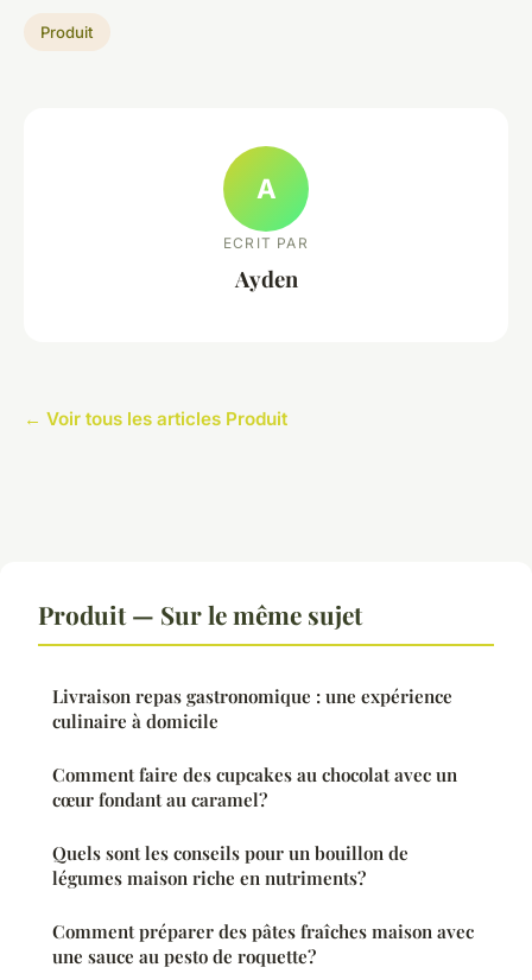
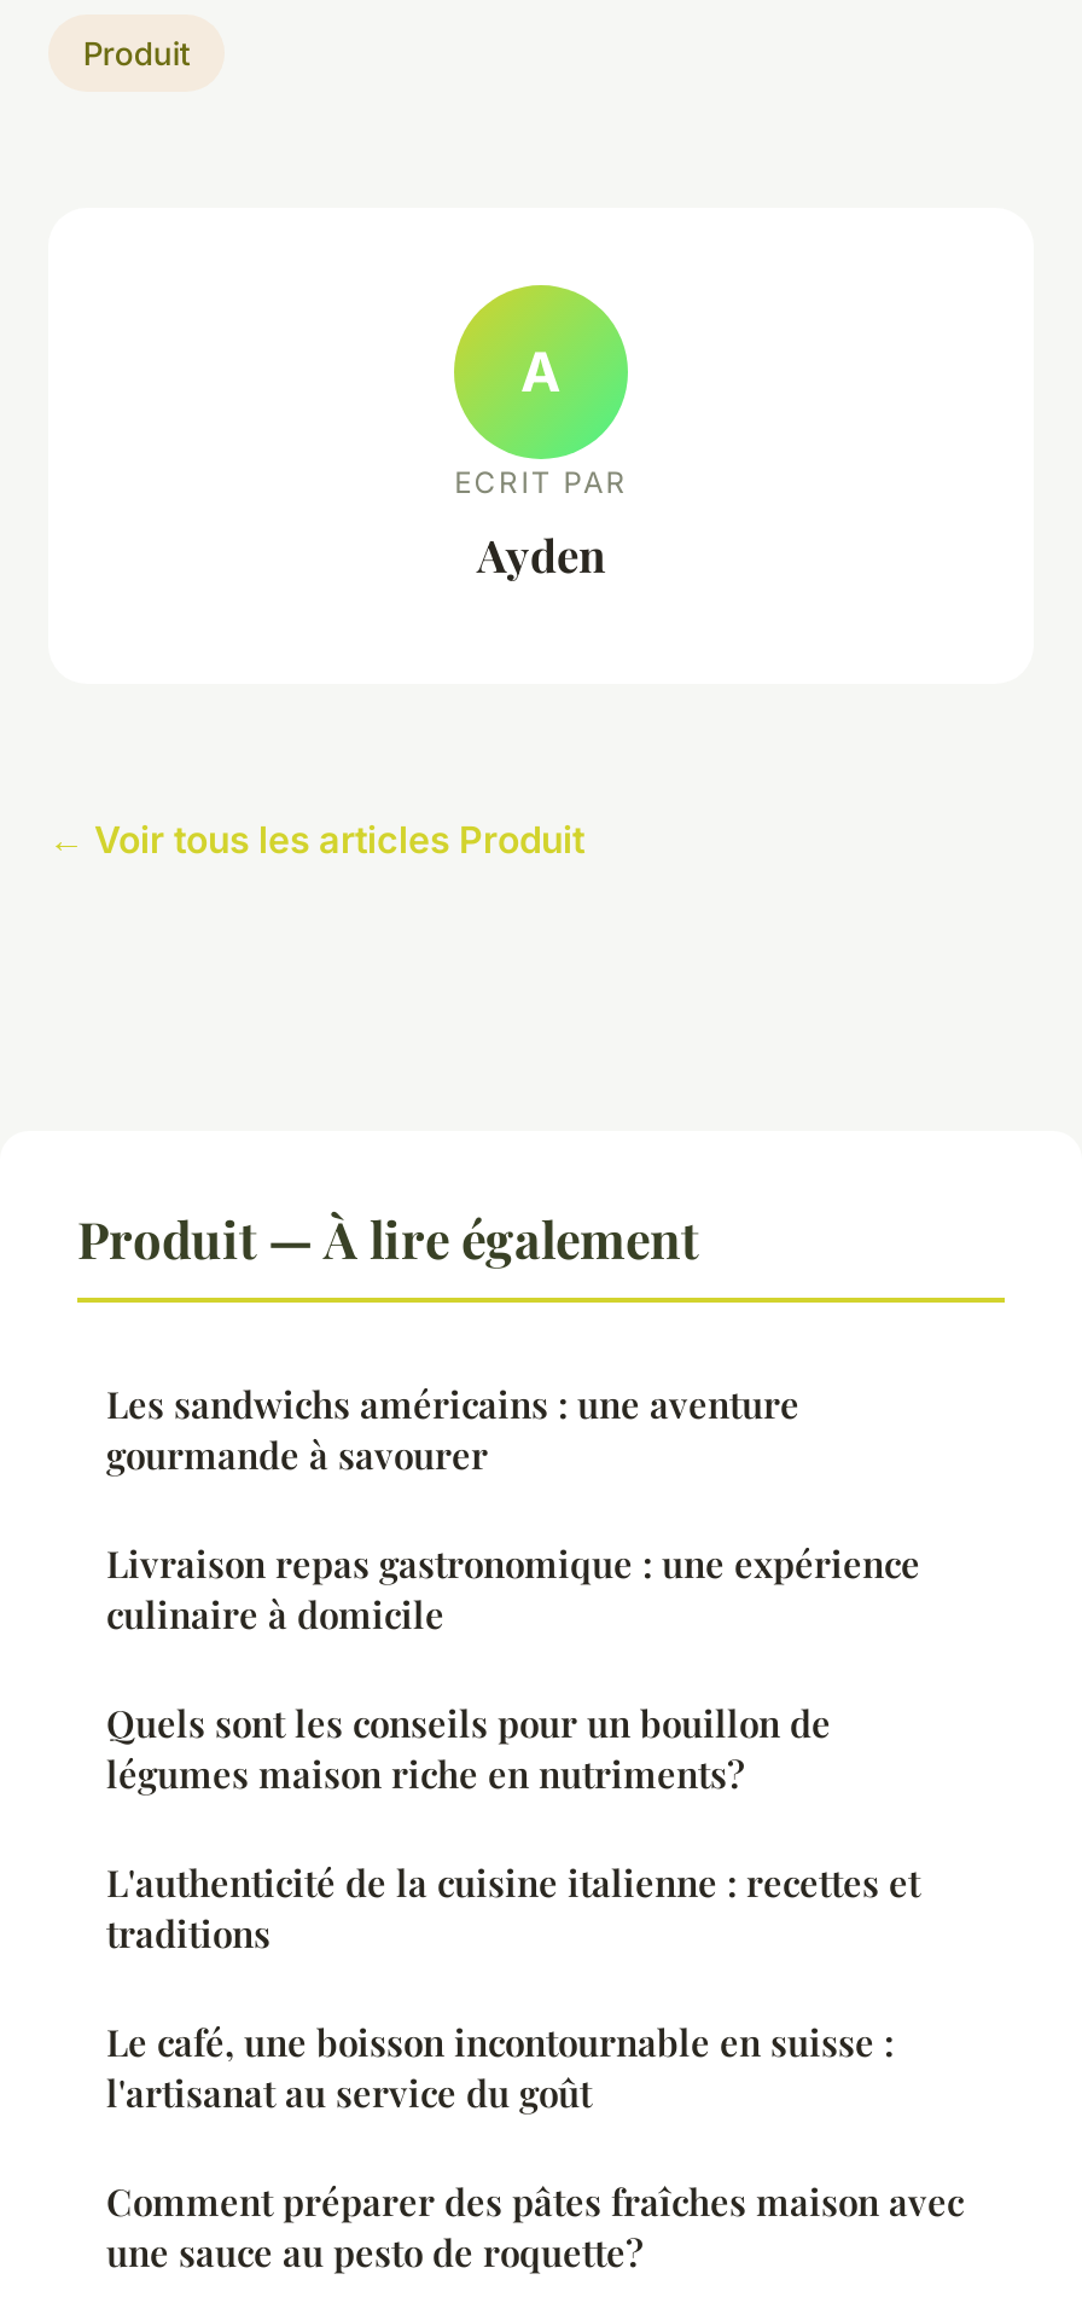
- Produit — Sur le même sujet
+ Produit — À lire également
+ Les sandwichs américains : une aventure
+ gourmande à savourer

- Comment faire des cupcakes au chocolat avec un
- cœur fondant au caramel?

+ L'authenticité de la cuisine italienne : recettes et
+ traditions
+ Le café, une boisson incontournable en suisse :
+ l'artisanat au service du goût
